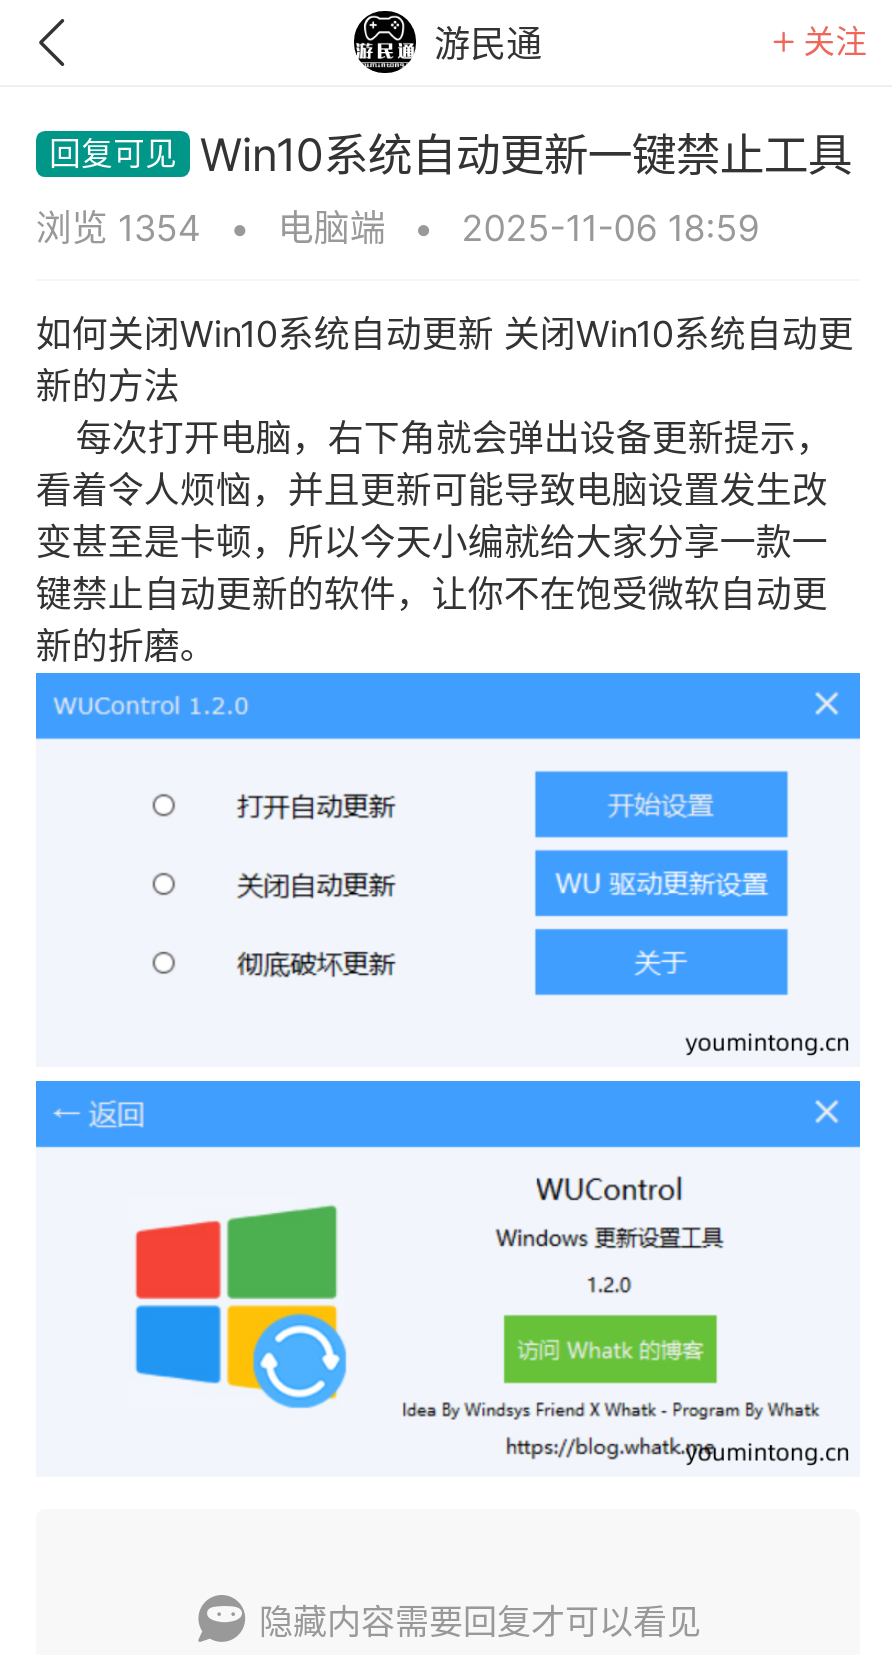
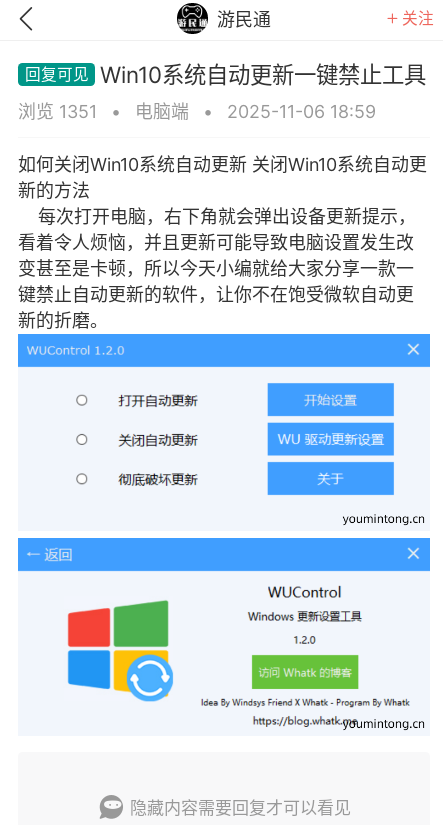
- 浏览 1354
+ 浏览 1351
